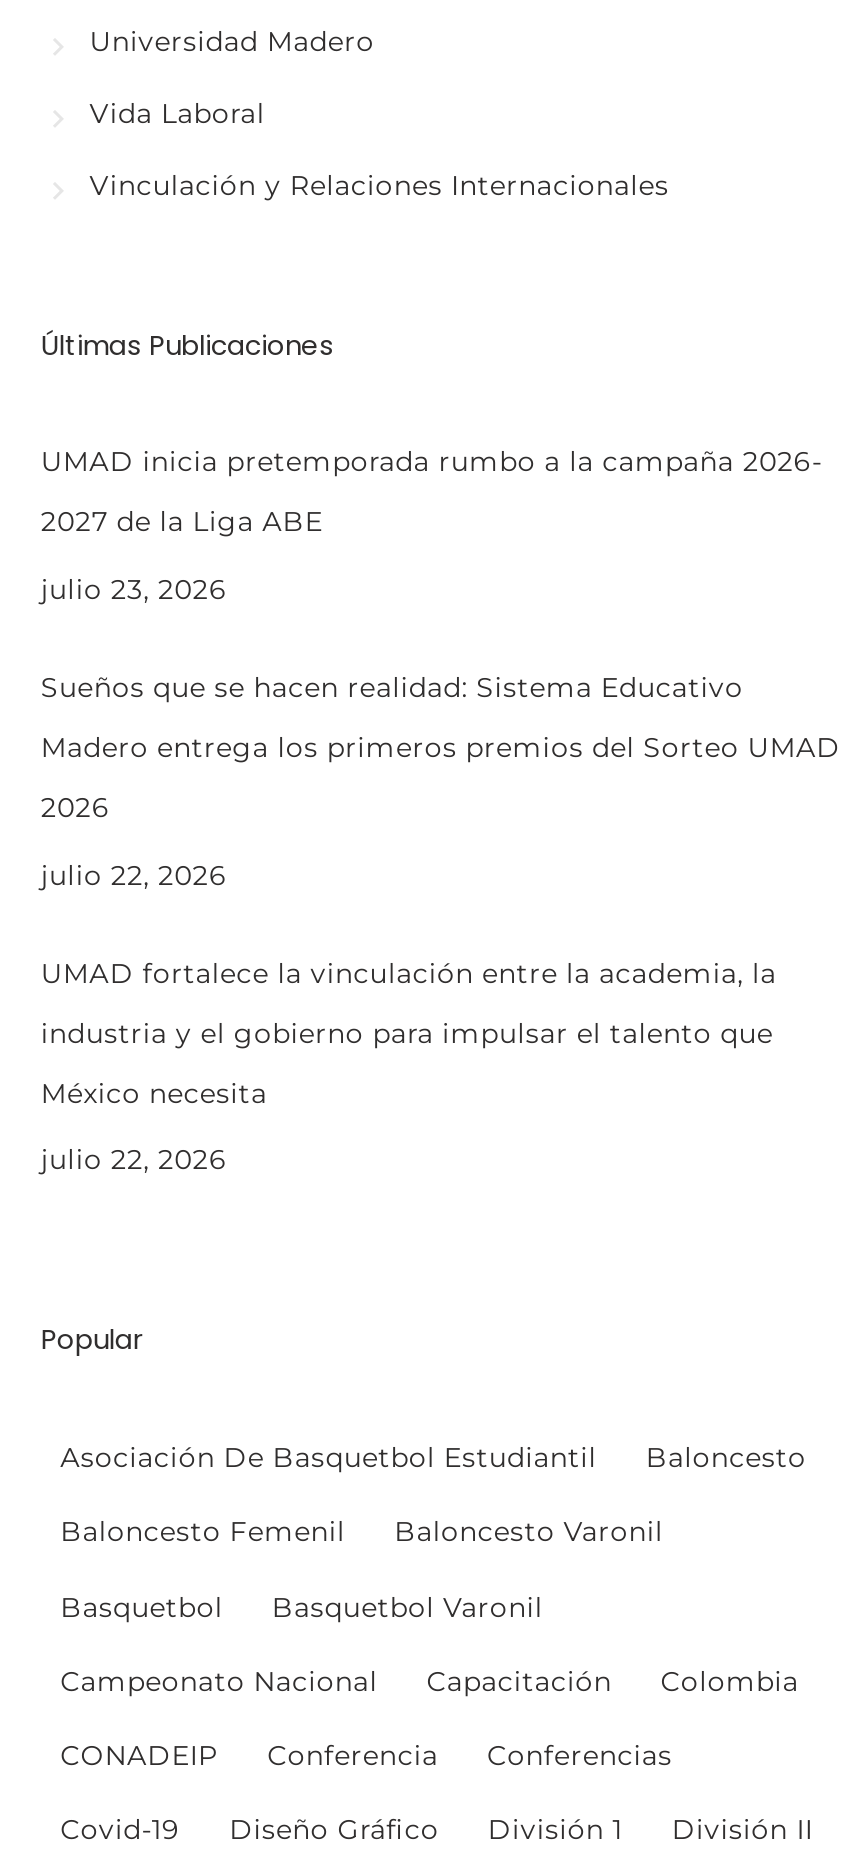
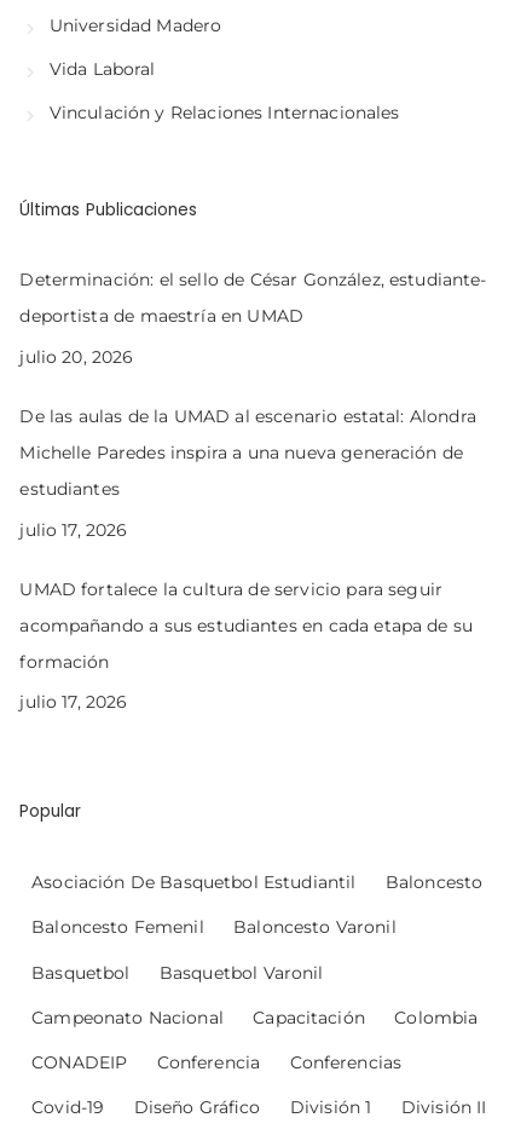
- UMAD inicia pretemporada rumbo a la campaña 2026-
+ Determinación: el sello de César González, estudiante-

- 2027 de la Liga ABE
+ deportista de maestría en UMAD

- julio 23, 2026
+ julio 20, 2026

- Sueños que se hacen realidad: Sistema Educativo
+ De las aulas de la UMAD al escenario estatal: Alondra

- Madero entrega los primeros premios del Sorteo UMAD
+ Michelle Paredes inspira a una nueva generación de

- 2026
+ estudiantes

- julio 22, 2026
+ julio 17, 2026

- UMAD fortalece la vinculación entre la academia, la
+ UMAD fortalece la cultura de servicio para seguir

- industria y el gobierno para impulsar el talento que
+ acompañando a sus estudiantes en cada etapa de su

- México necesita
+ formación

- julio 22, 2026
+ julio 17, 2026
